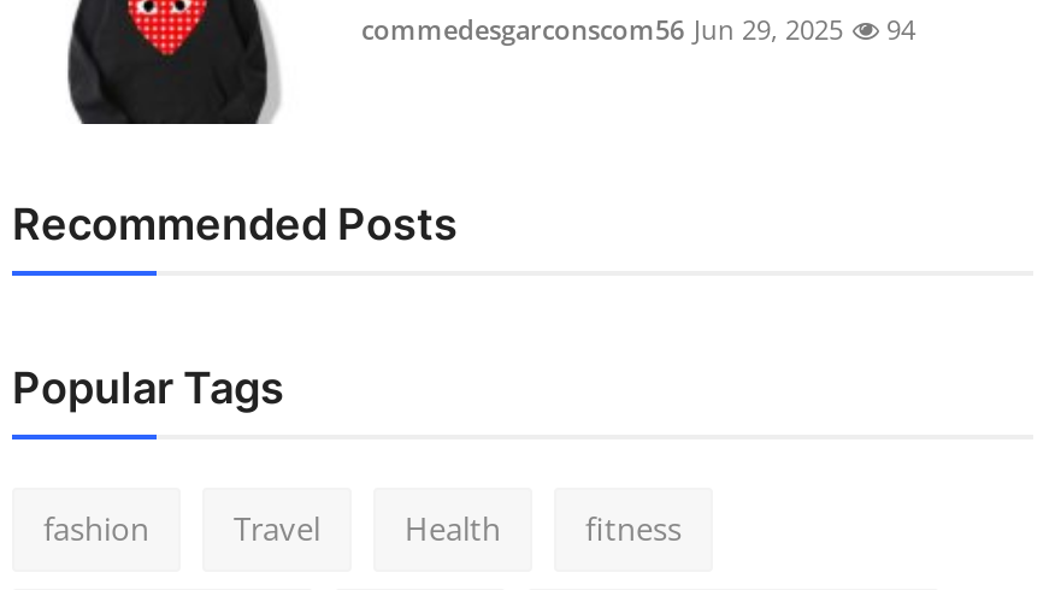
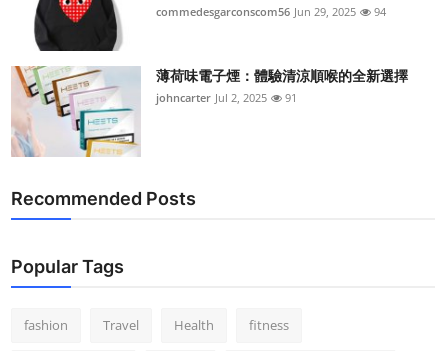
+ [image]
+ 薄荷味電子煙：體驗清涼順喉的全新選擇
+ johncarter Jul 2, 2025
+ 91
